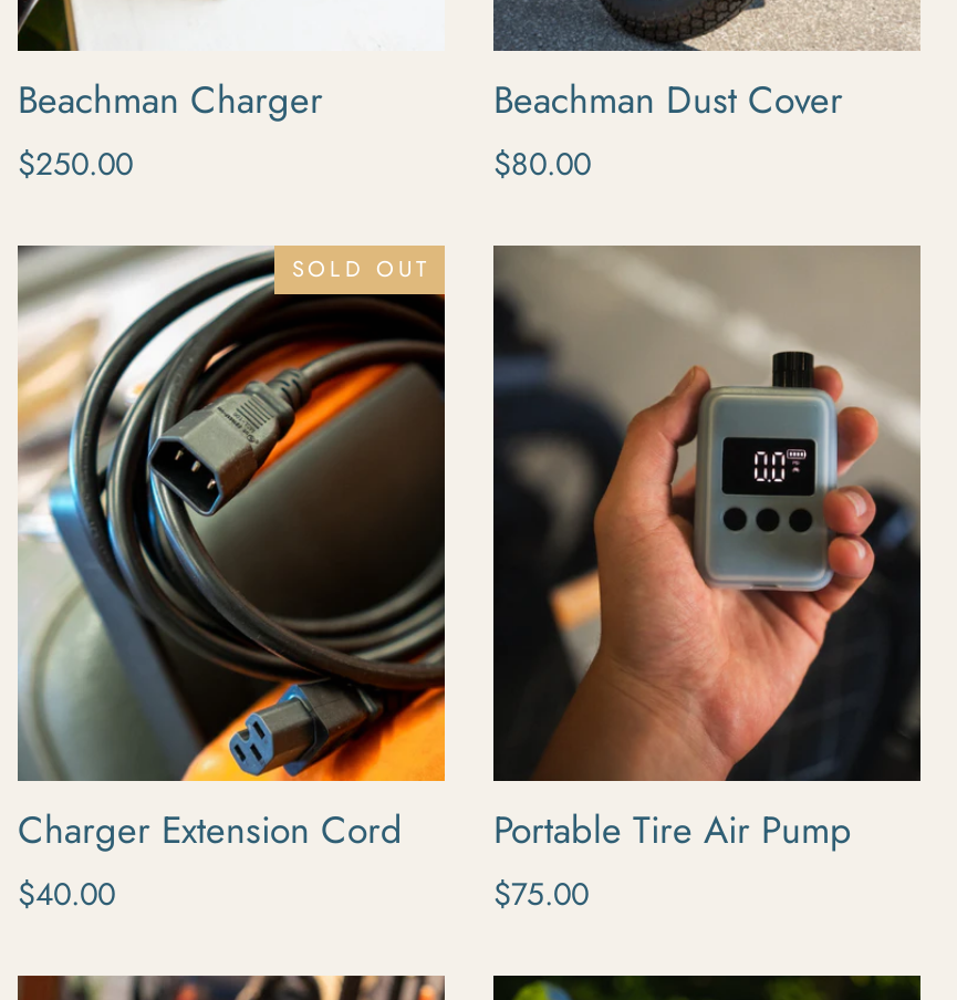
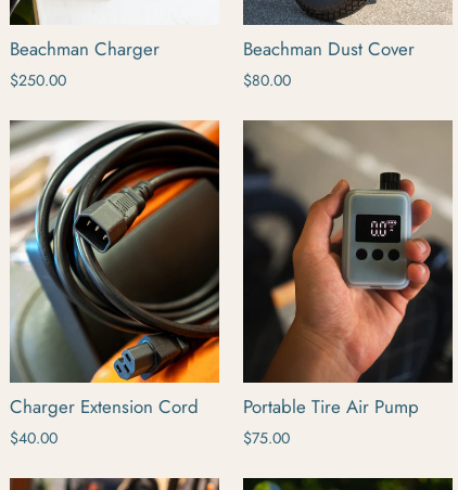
- SOLD OUT
